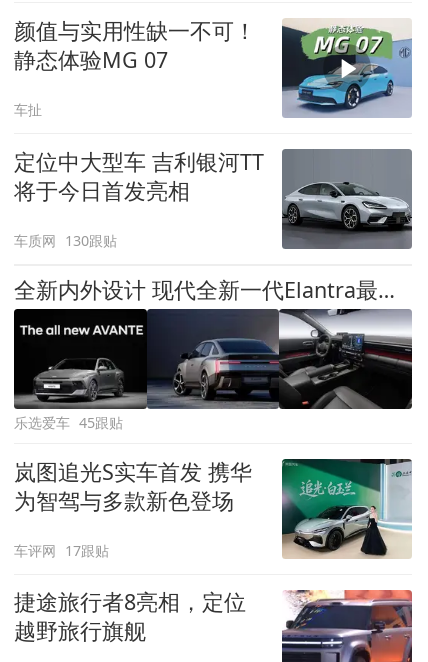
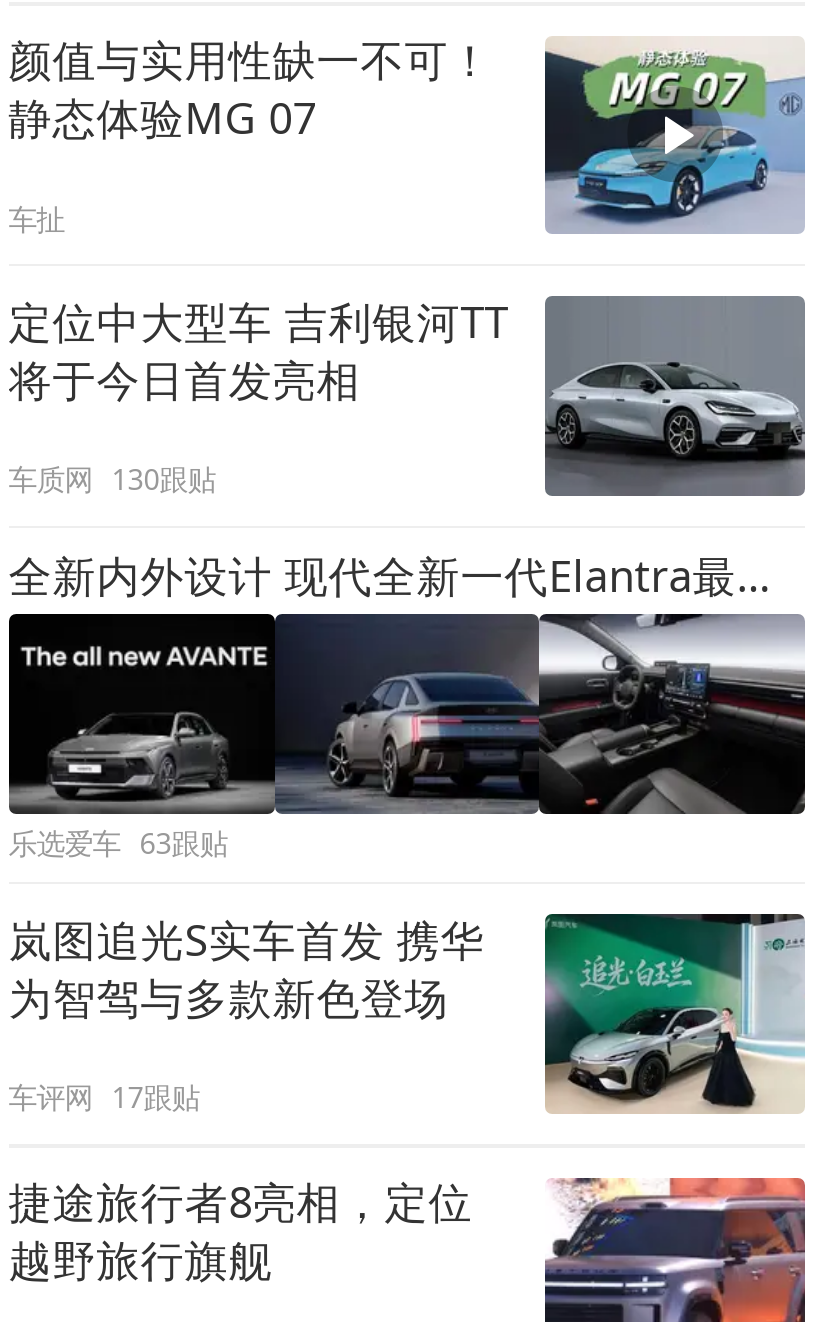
- 乐选爱车 45跟贴
+ 乐选爱车 63跟贴
